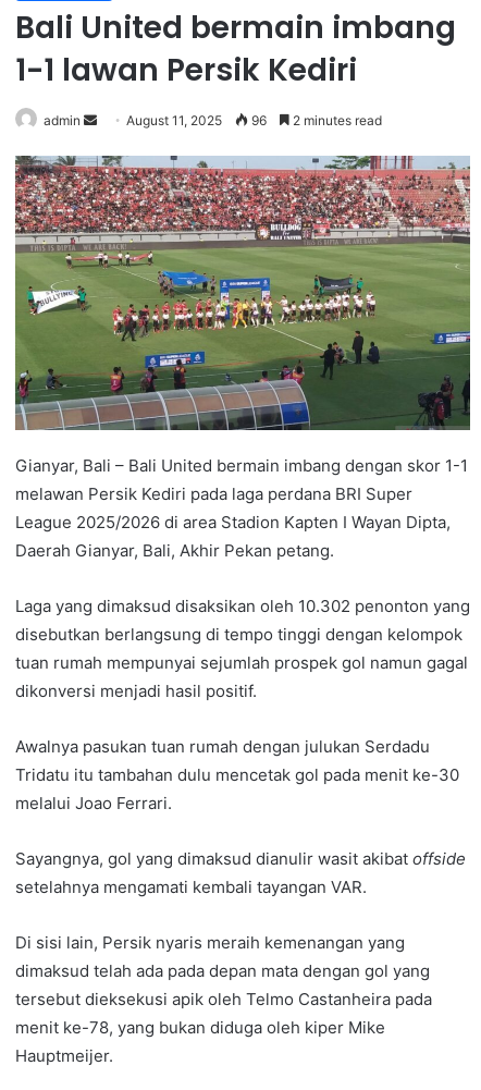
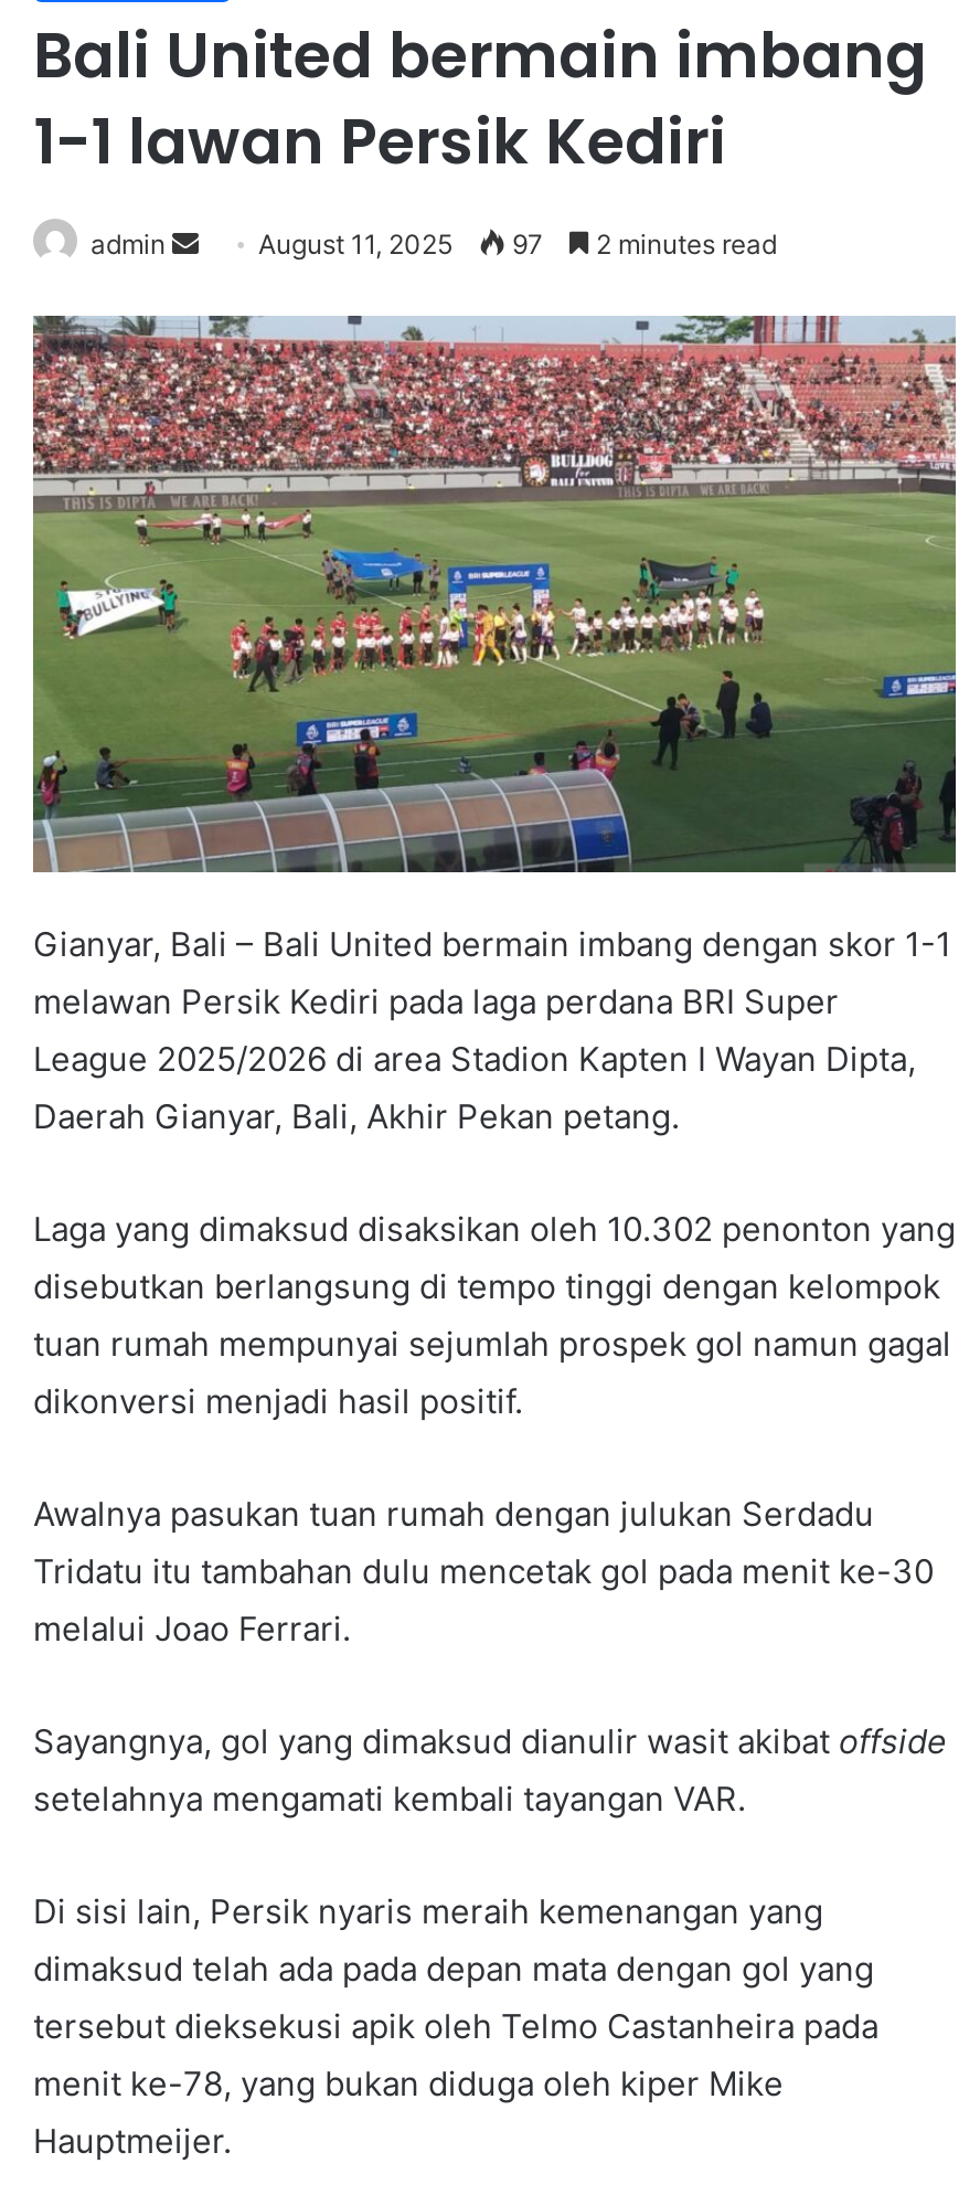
- 96
+ 97
